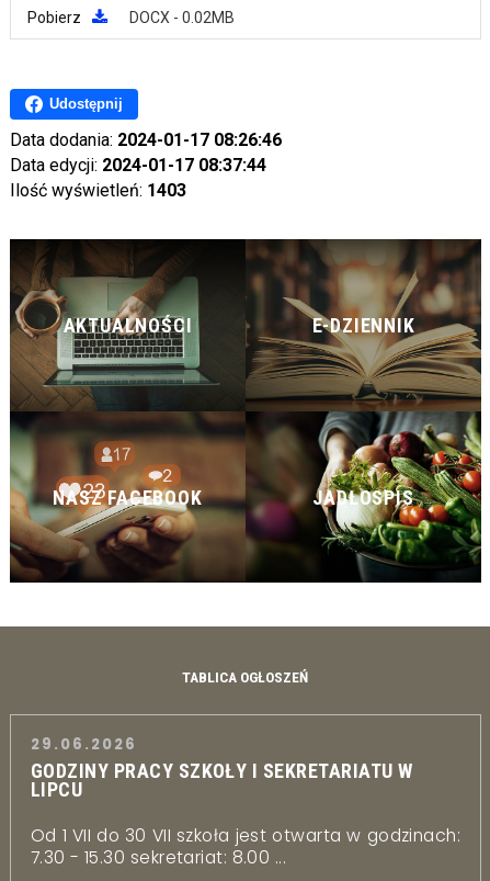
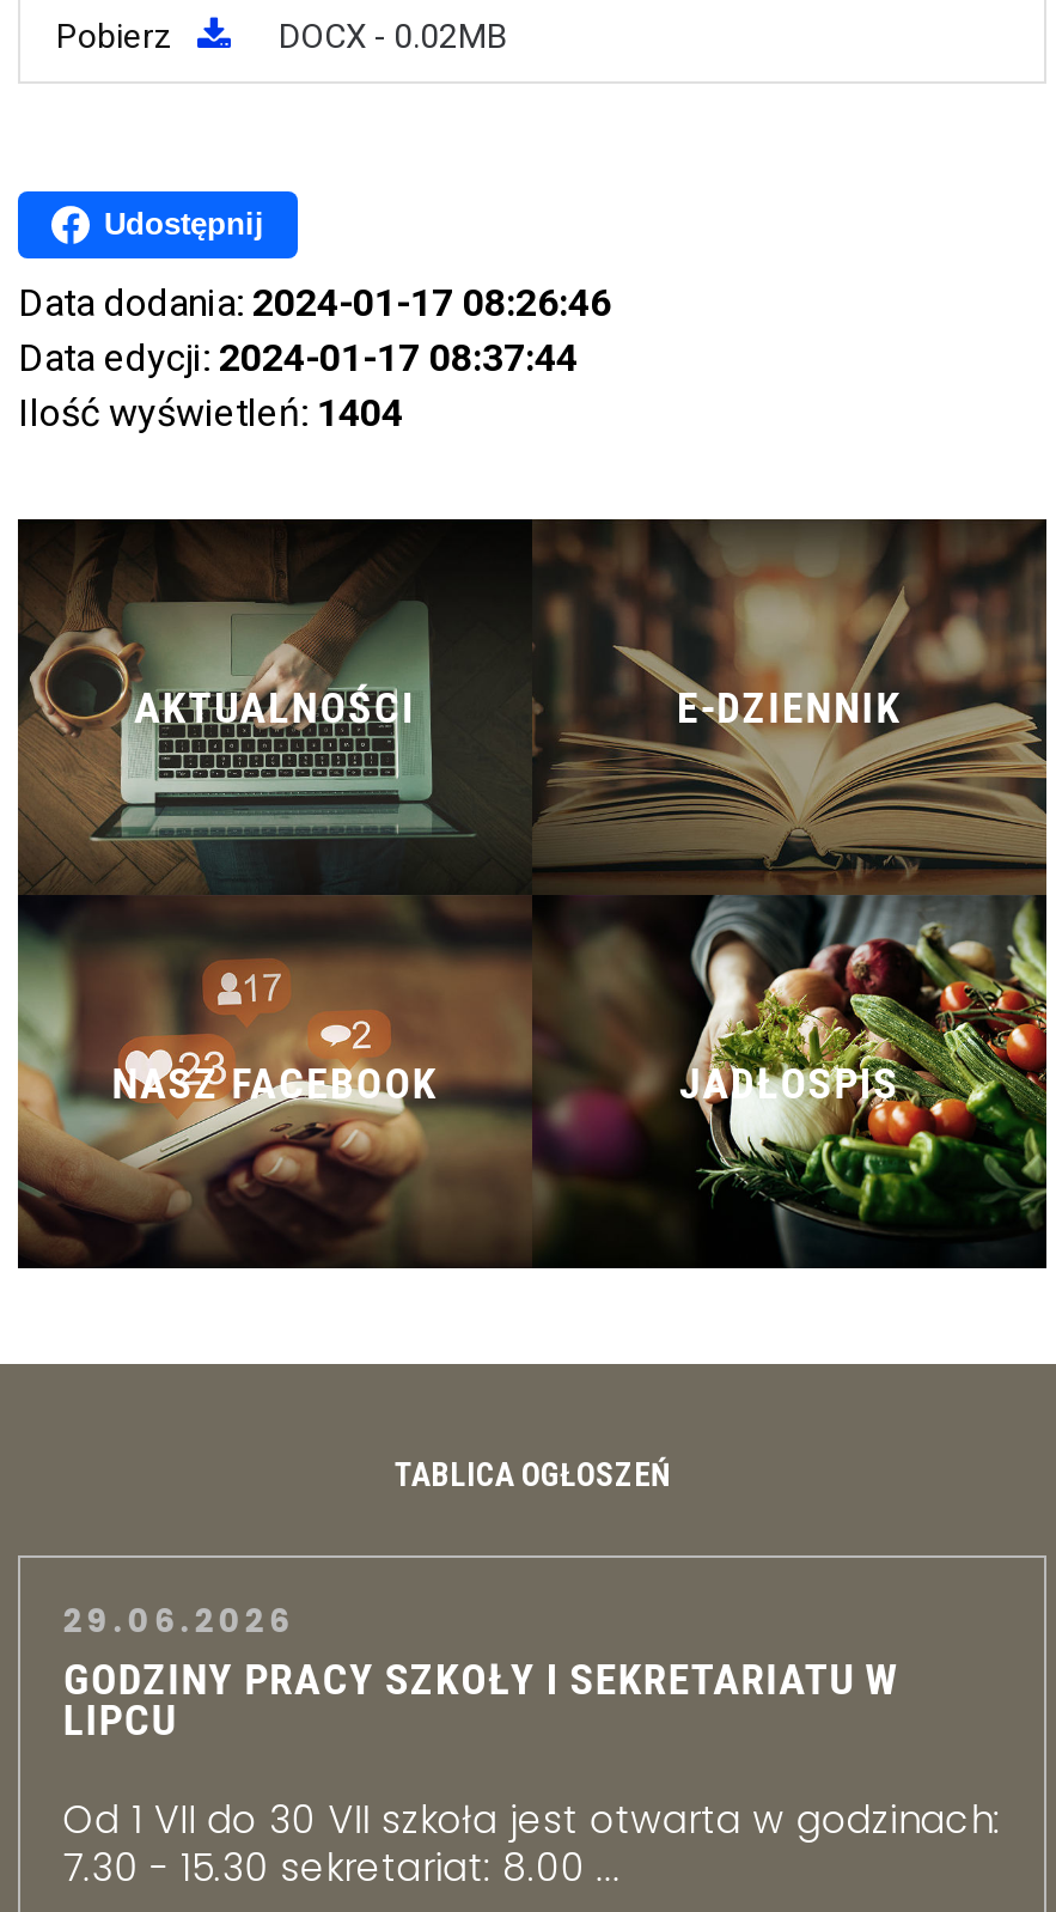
- Ilość wyświetleń: 1403
+ Ilość wyświetleń: 1404
